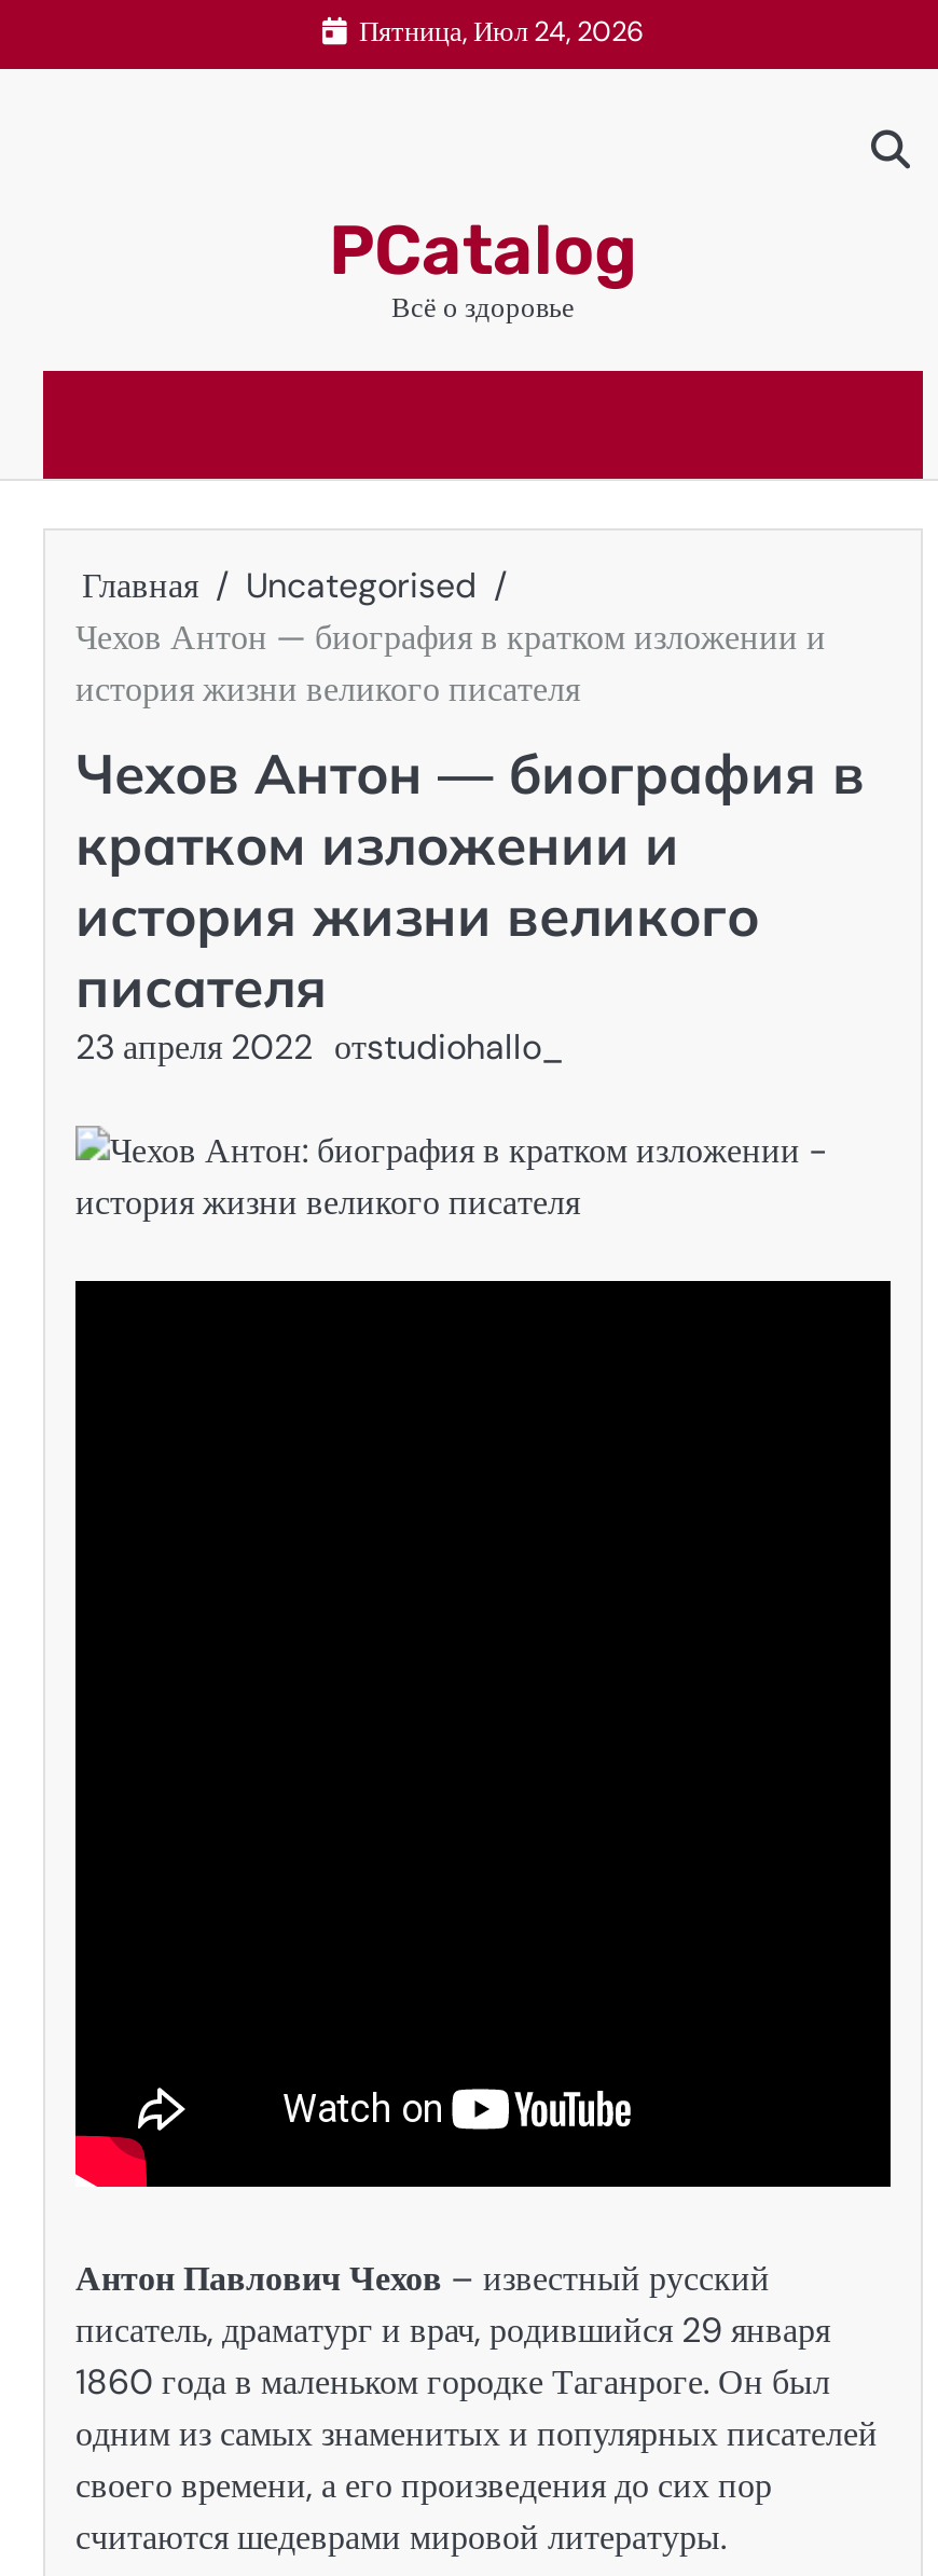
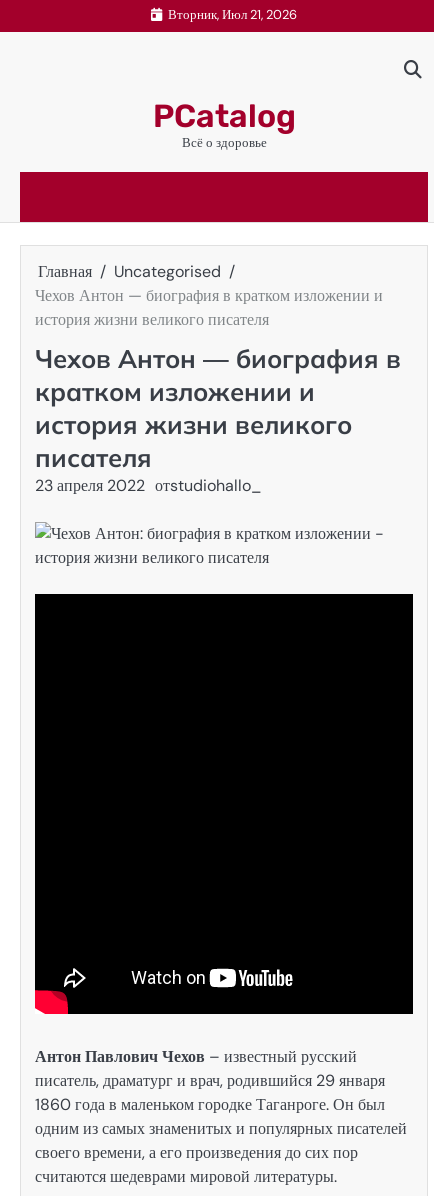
- Пятница, Июл 24, 2026
+ Вторник, Июл 21, 2026
